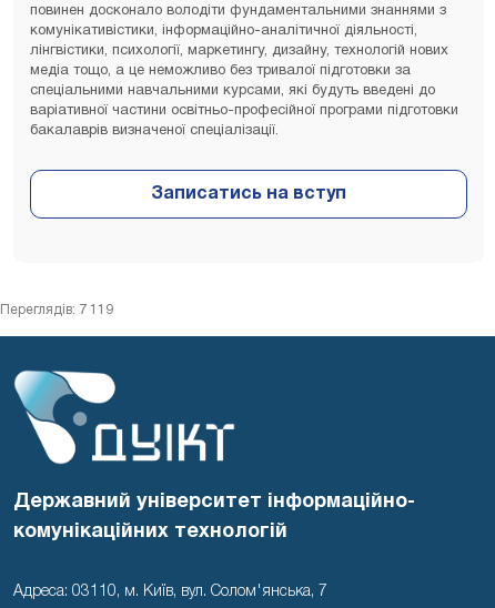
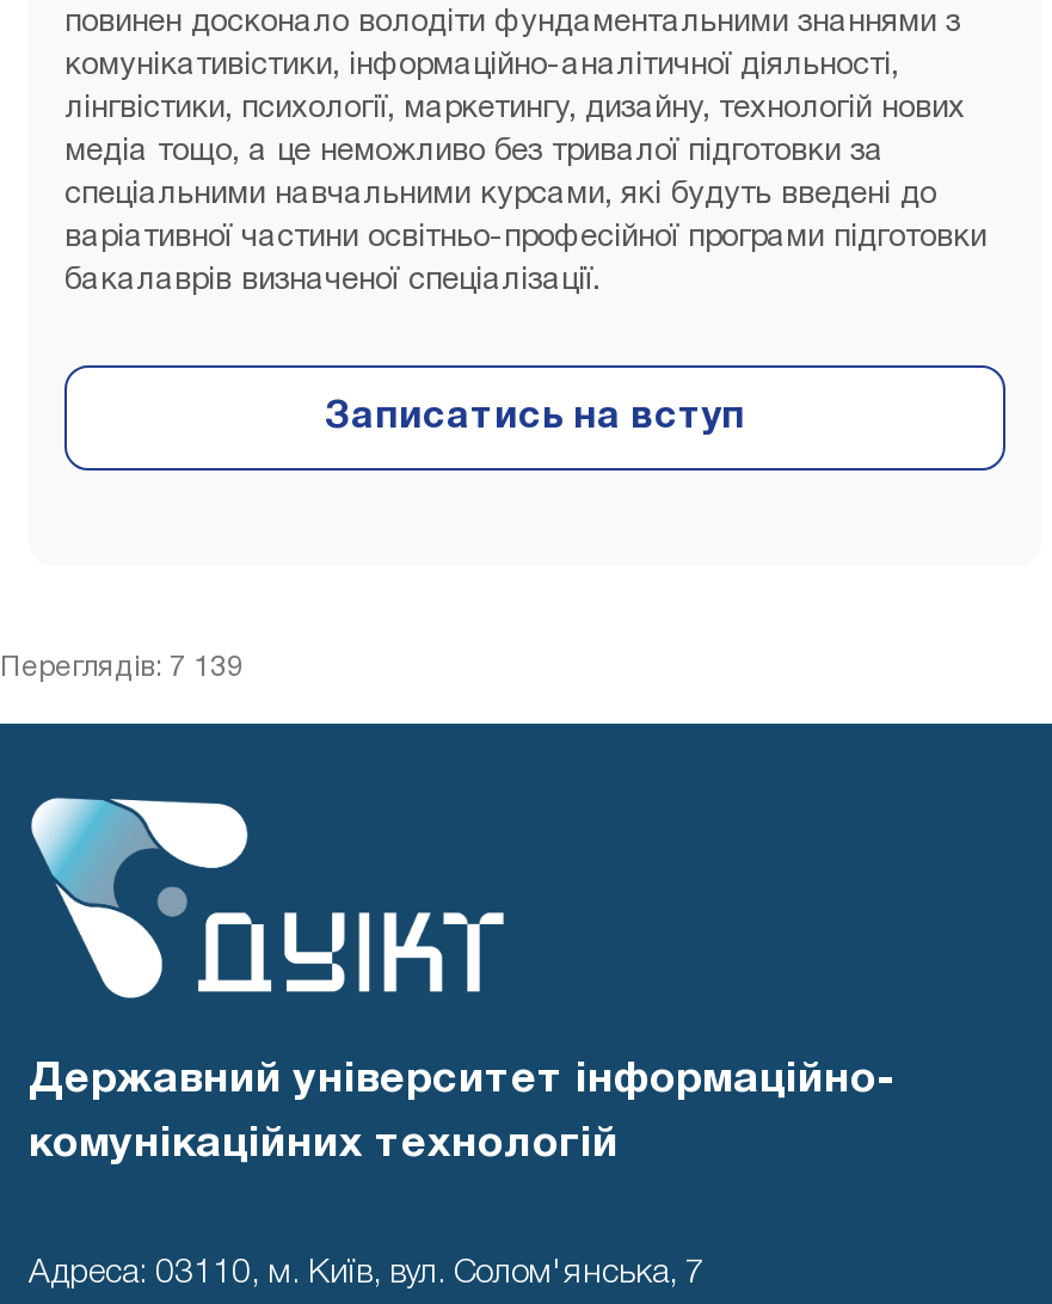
- Переглядів: 7 119
+ Переглядів: 7 139
